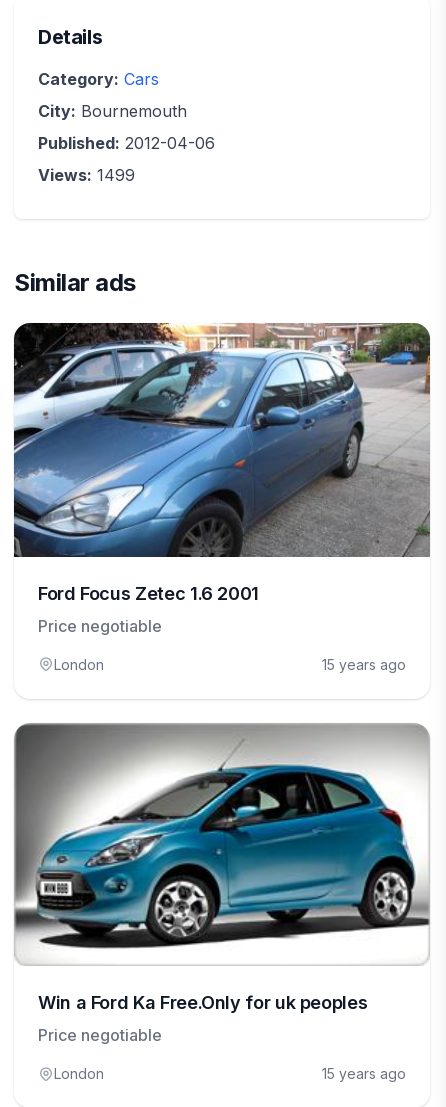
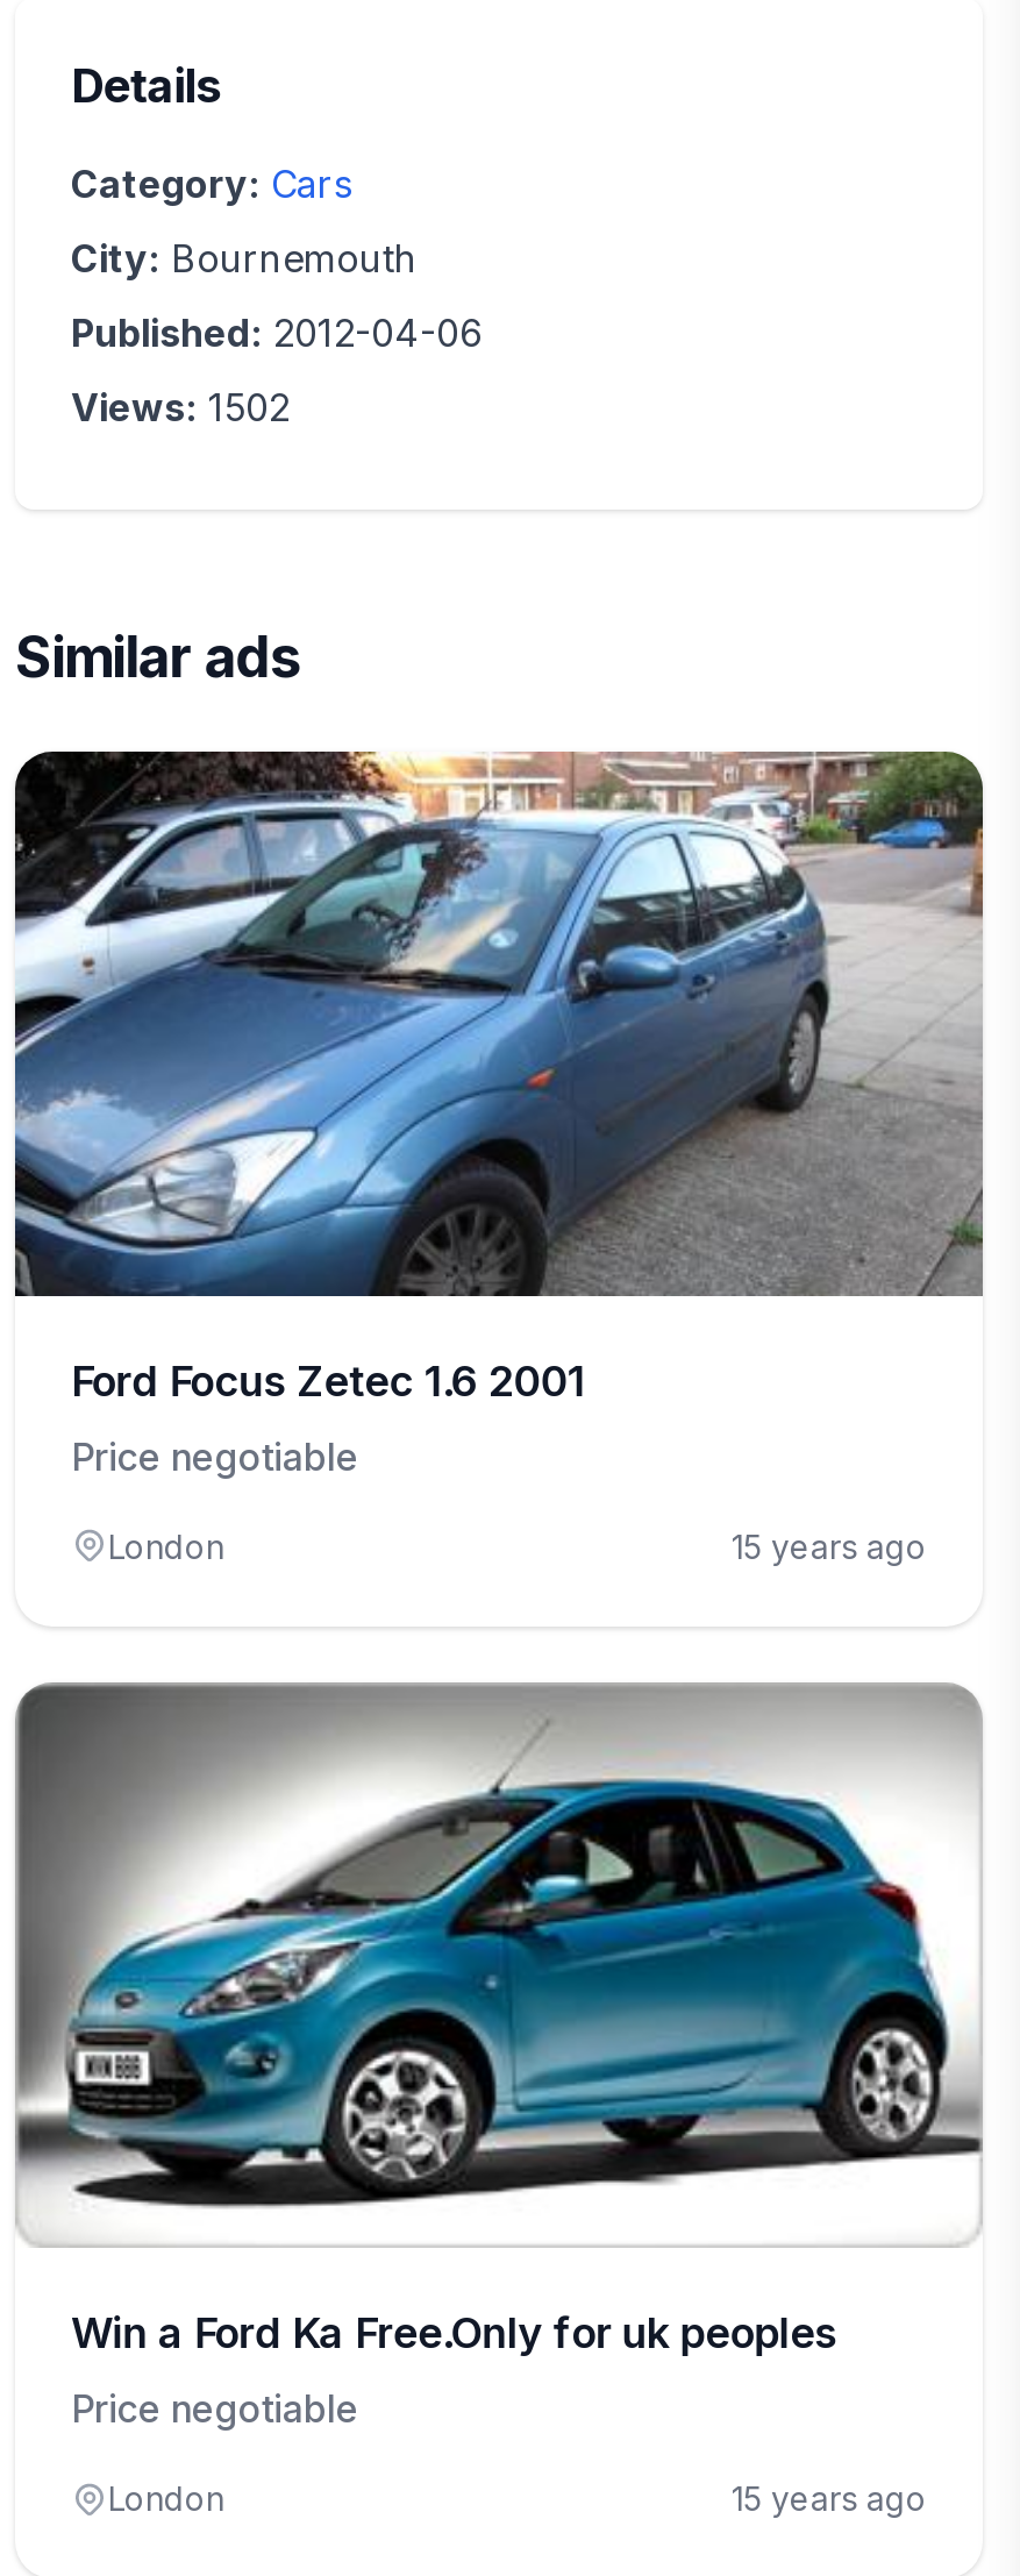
- Views: 1499
+ Views: 1502
